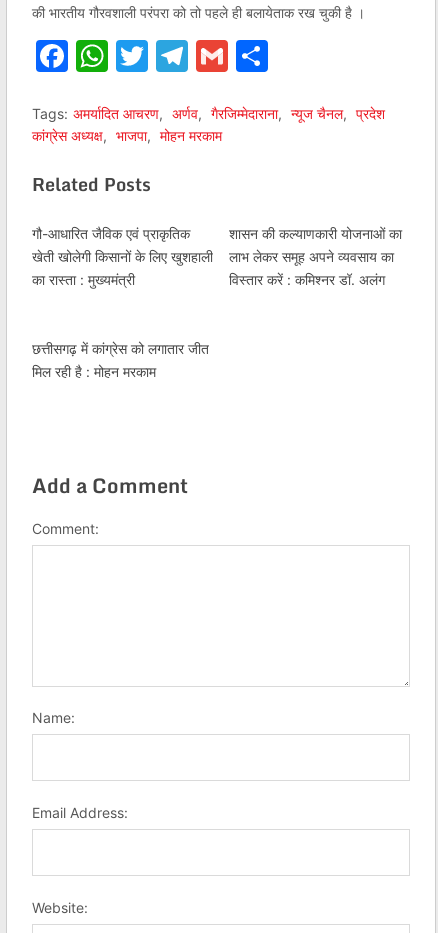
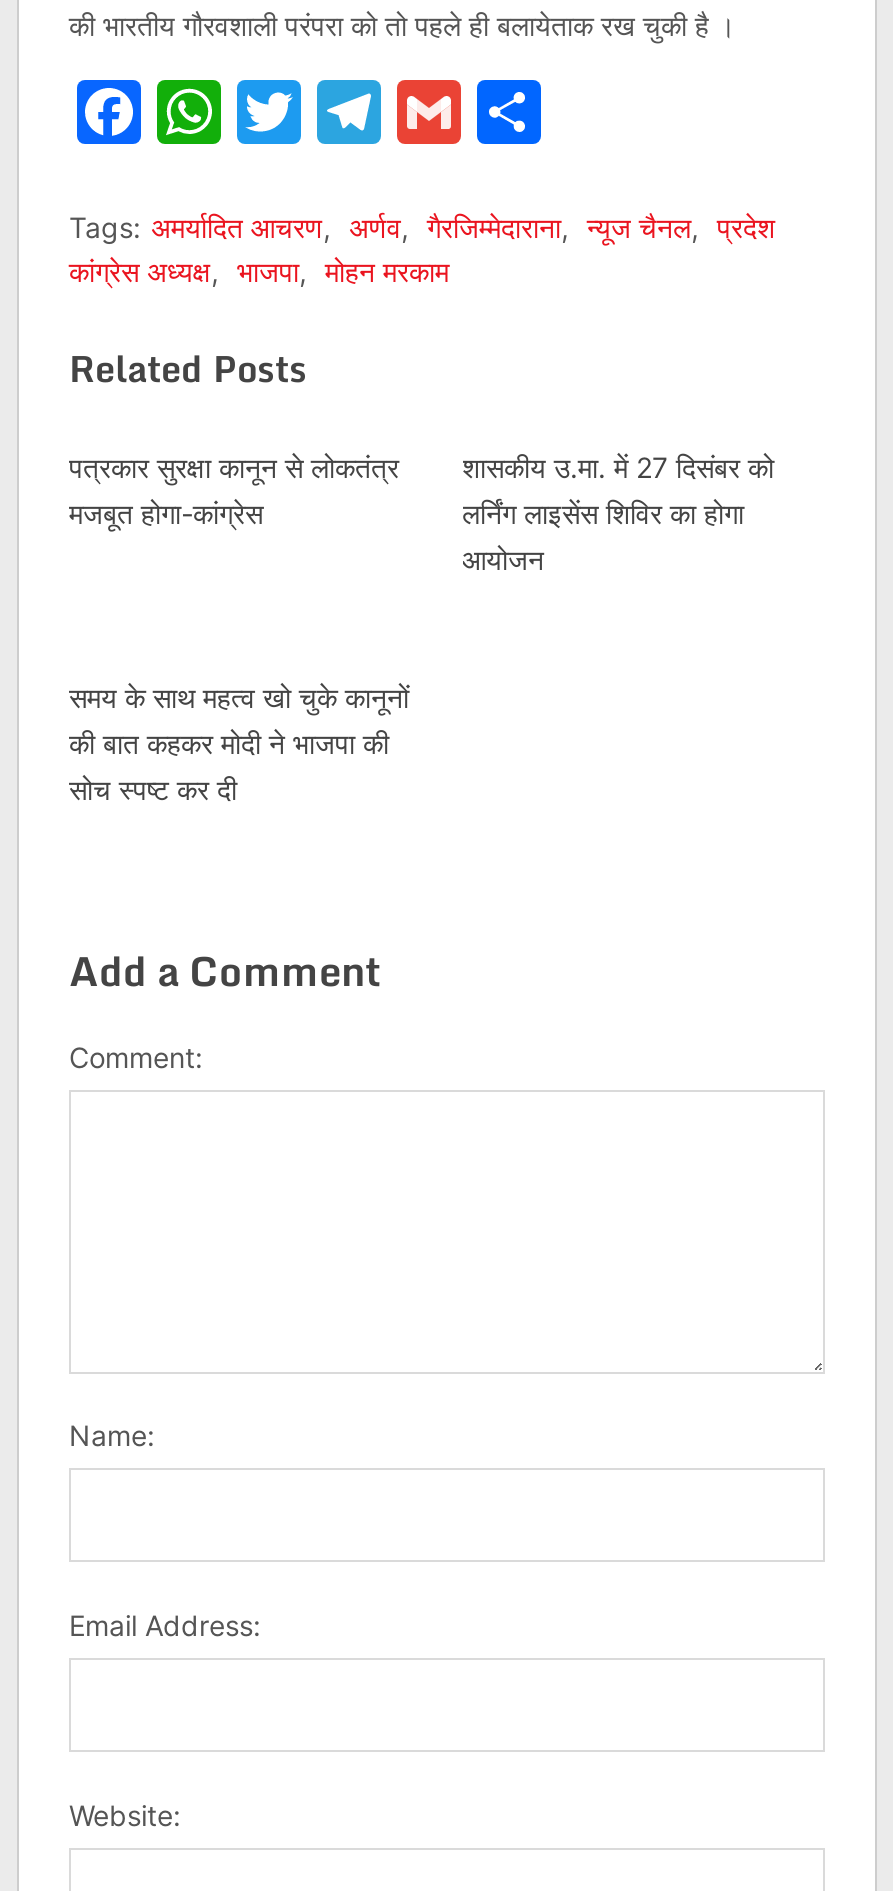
- गौ-आधारित जैविक एवं प्राकृतिक
- खेती खोलेगी किसानों के लिए खुशहाली
- का रास्ता : मुख्यमंत्री
+ पत्रकार सुरक्षा कानून से लोकतंत्र
+ मजबूत होगा-कांग्रेस

- शासन की कल्याणकारी योजनाओं का
- लाभ लेकर समूह अपने व्यवसाय का
- विस्तार करें : कमिश्नर डॉ. अलंग
+ शासकीय उ.मा. में 27 दिसंबर को
+ लर्निंग लाइसेंस शिविर का होगा
+ आयोजन

- छत्तीसगढ़ में कांग्रेस को लगातार जीत
- मिल रही है : मोहन मरकाम
+ समय के साथ महत्व खो चुके कानूनों
+ की बात कहकर मोदी ने भाजपा की
+ सोच स्पष्ट कर दी
